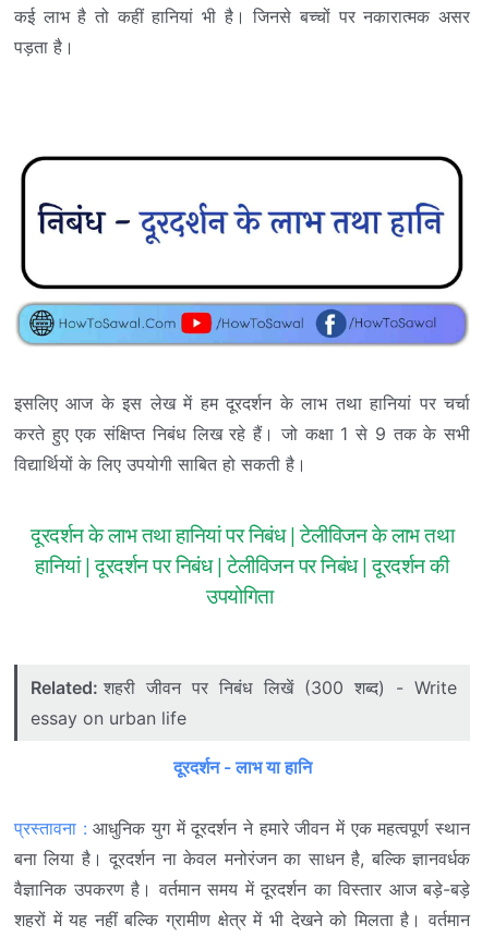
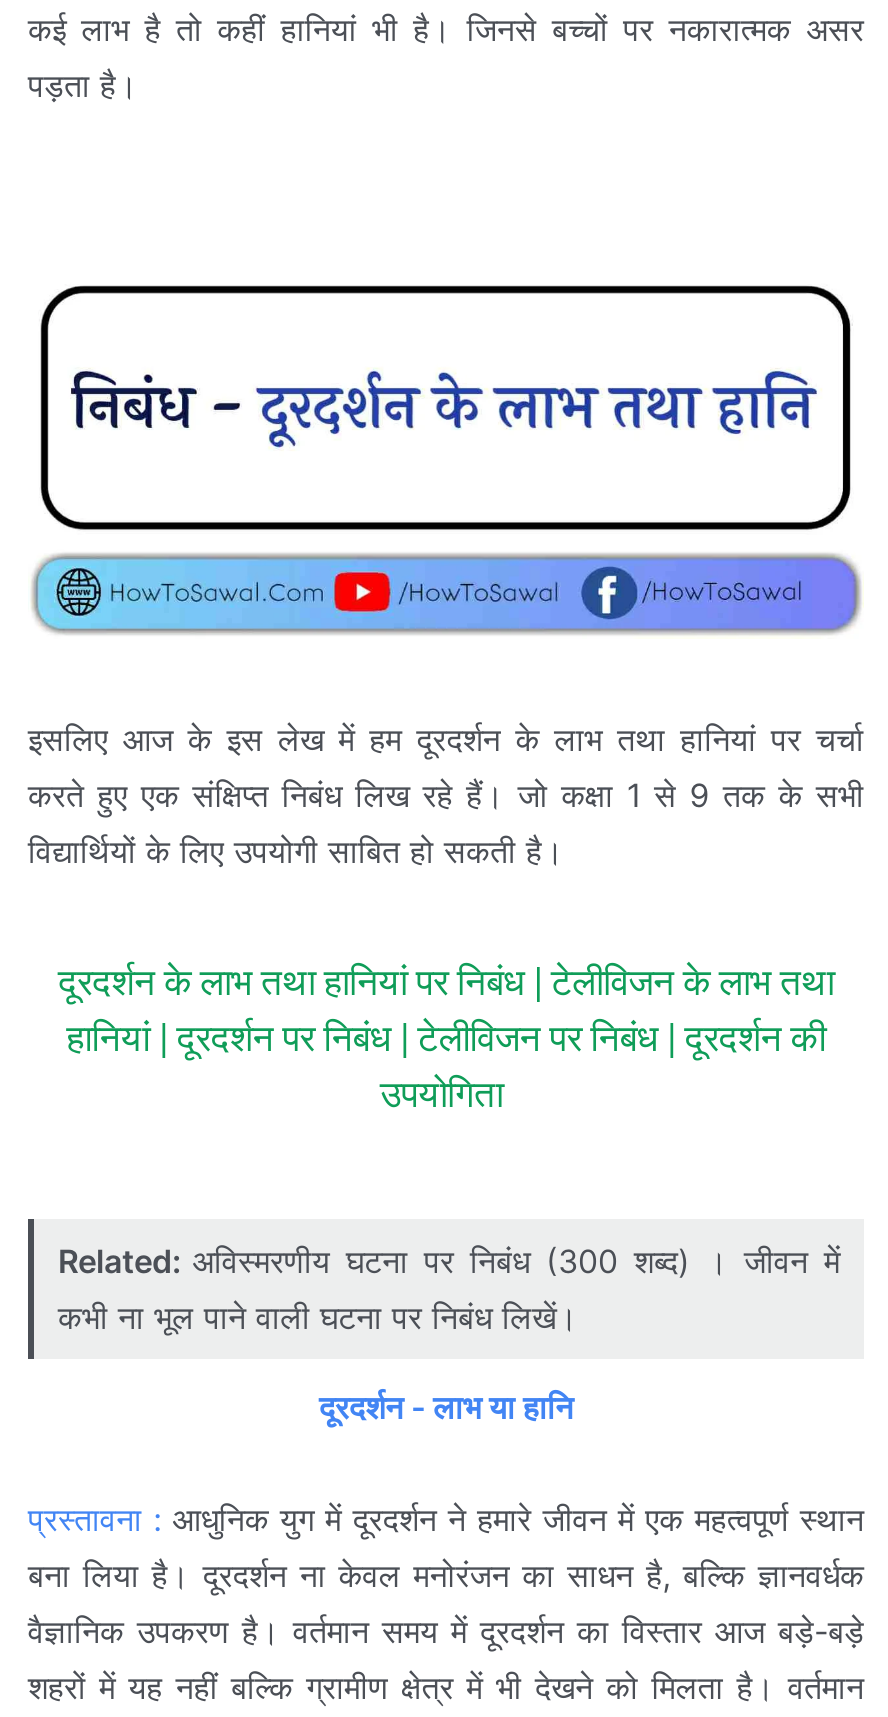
- Related: शहरी जीवन पर निबंध लिखें (300 शब्द) - Write
- essay on urban life
+ Related: अविस्मरणीय घटना पर निबंध (300 शब्द) । जीवन में
+ कभी ना भूल पाने वाली घटना पर निबंध लिखें।
